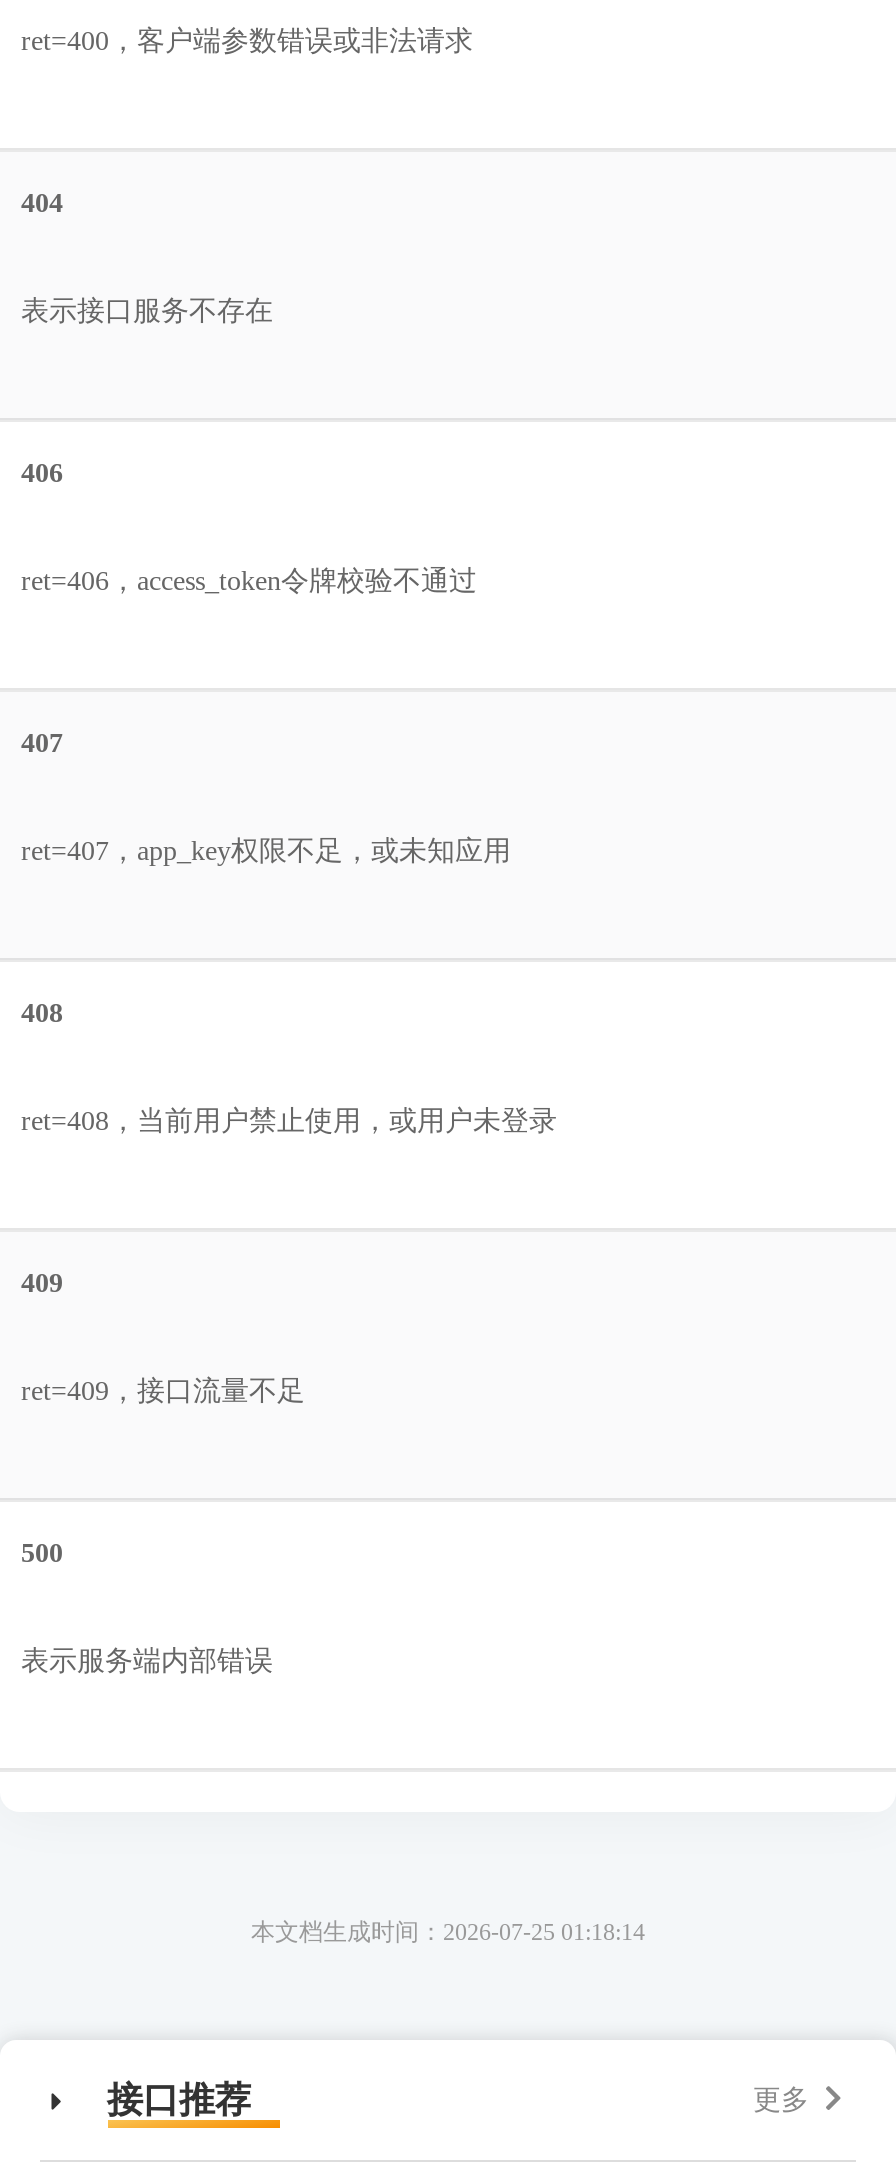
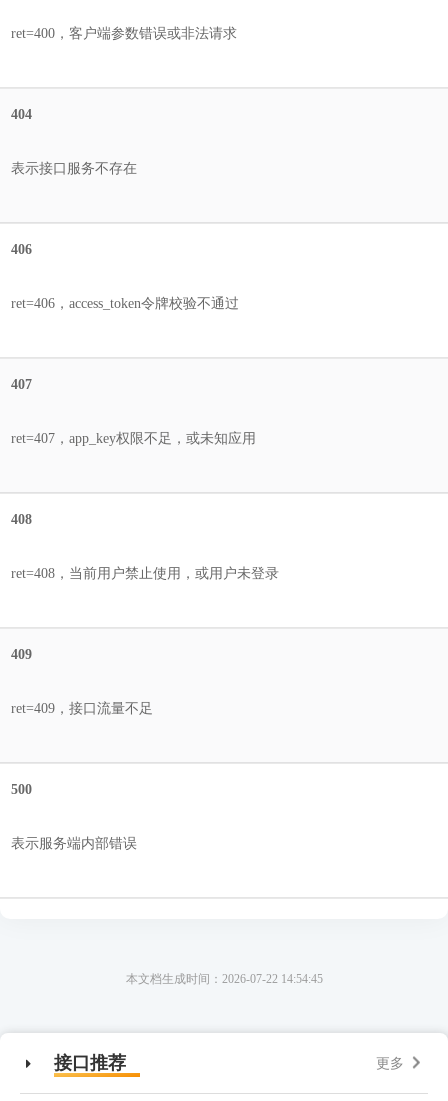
- 本文档生成时间：2026-07-25 01:18:14
+ 本文档生成时间：2026-07-22 14:54:45
